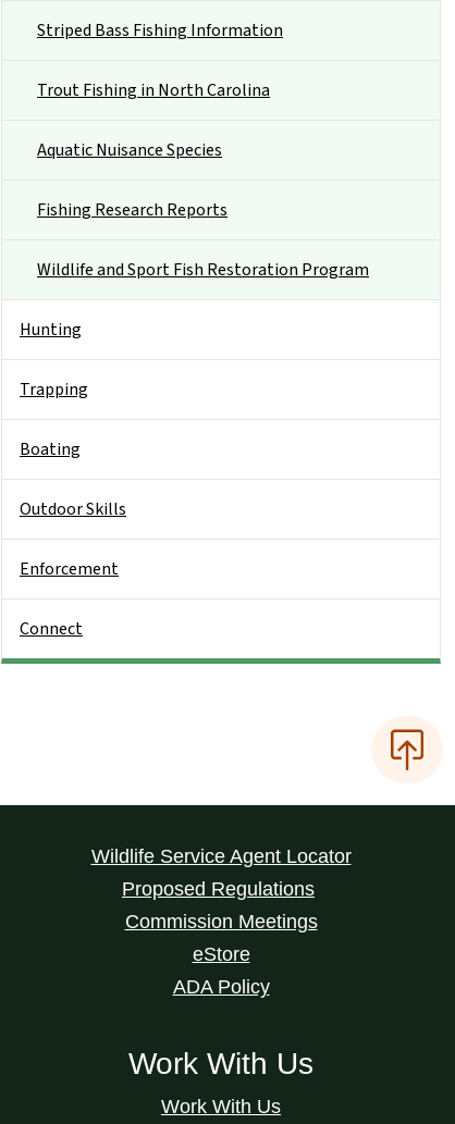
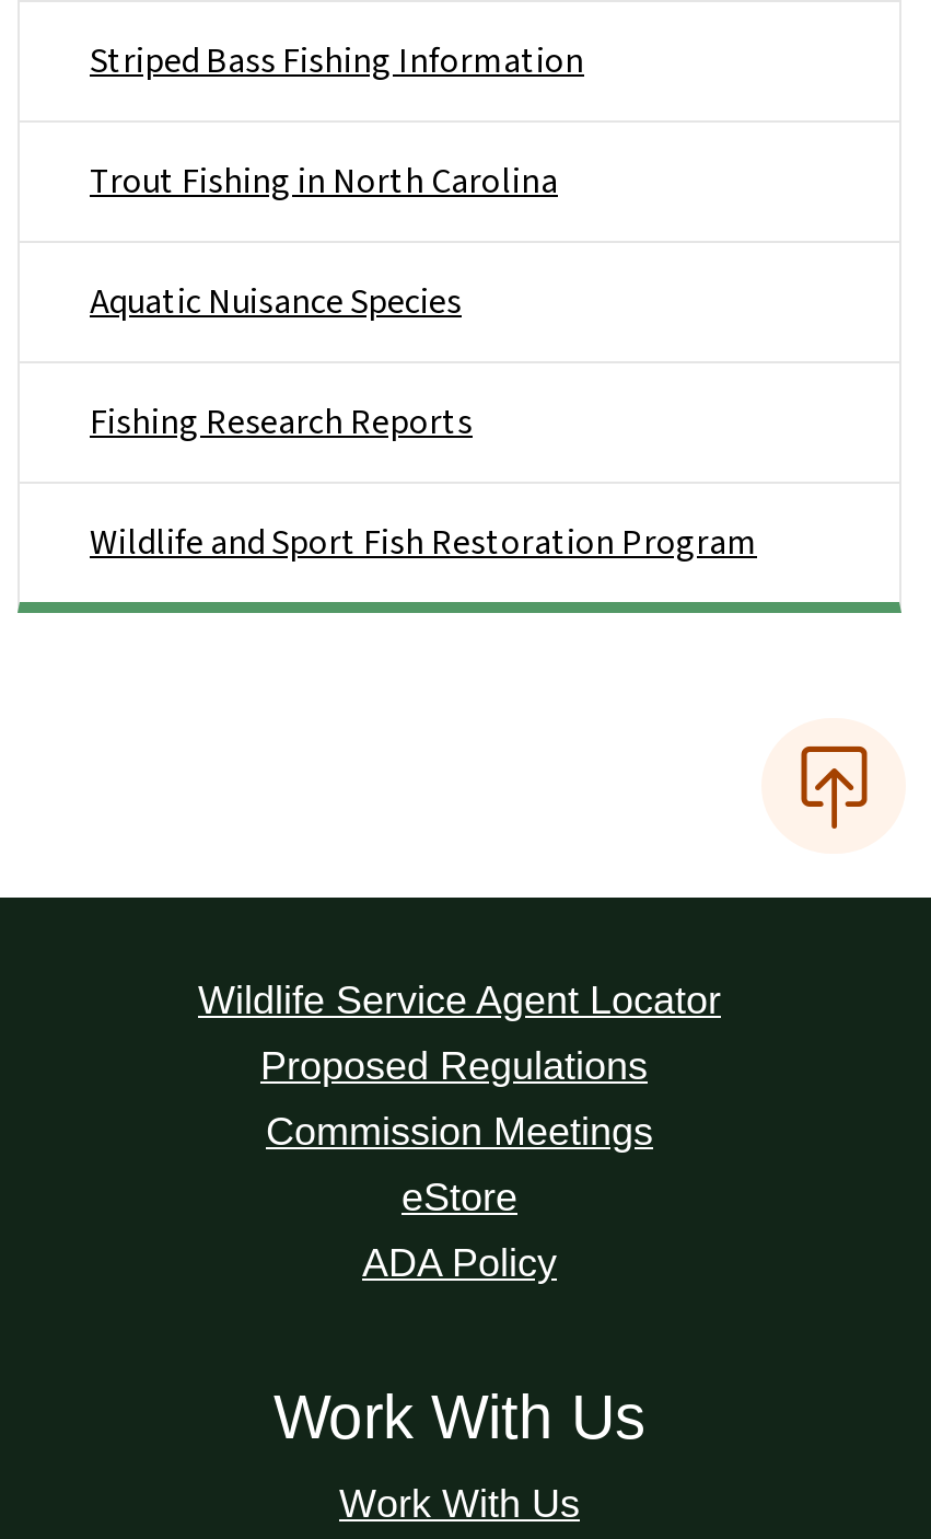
- Hunting
- Trapping
- Boating
- Outdoor Skills
- Enforcement
- Connect
